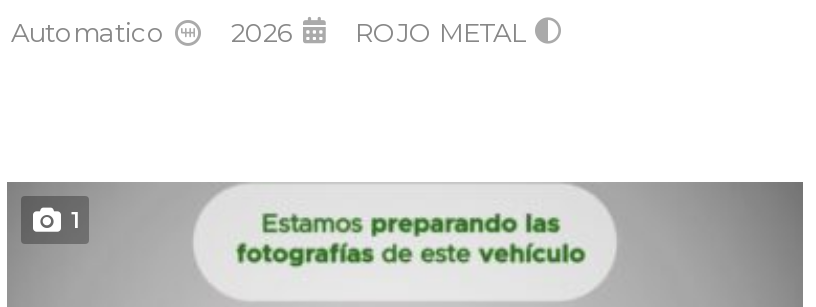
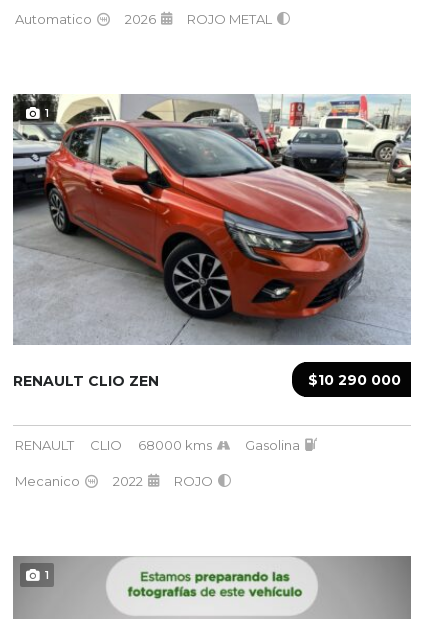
+ [image]
+ 1

+ $10 290 000
+ RENAULT CLIO ZEN

+ RENAULT
+ CLIO
+ 68000 kms
+ Gasolina
+ Mecanico
+ 2022
+ ROJO
